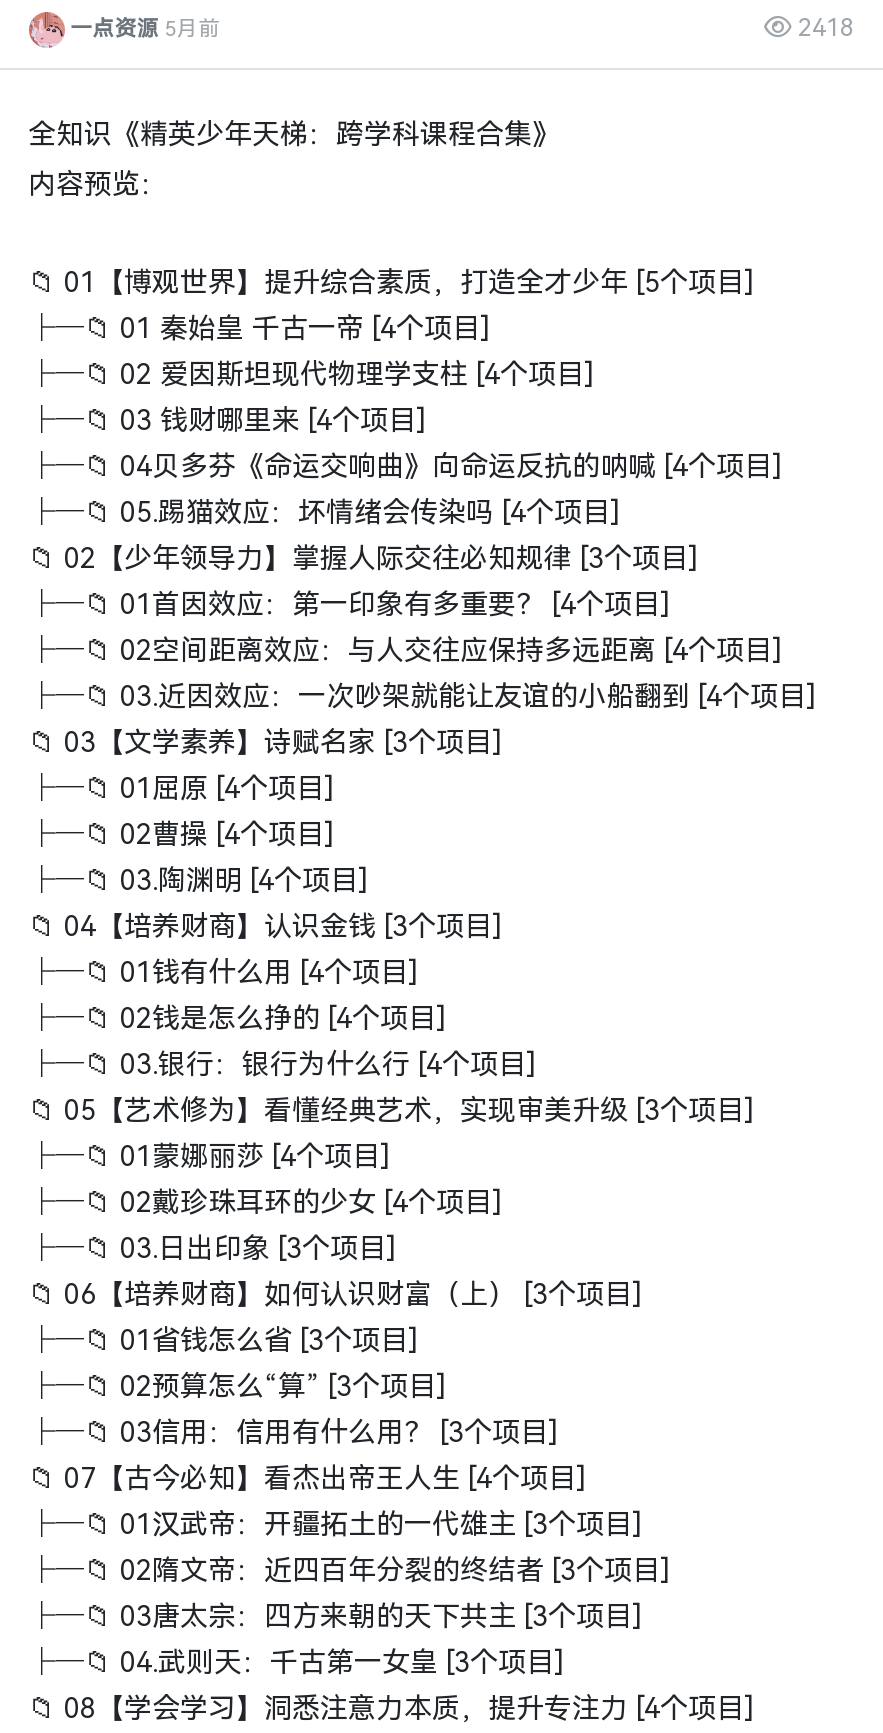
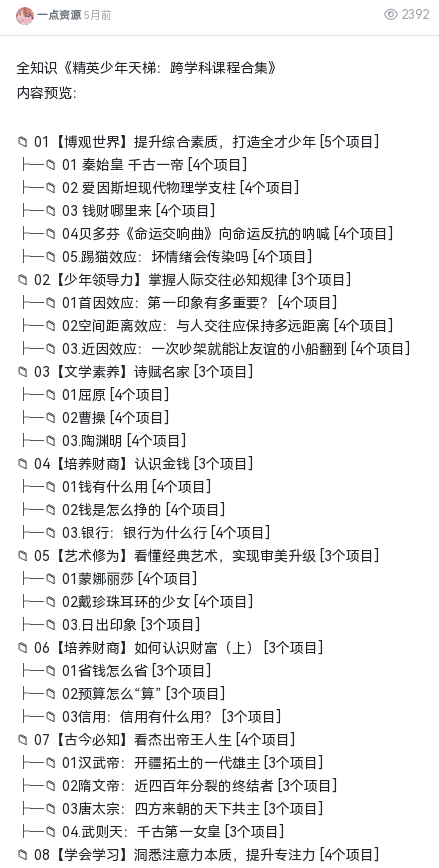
- 2418
+ 2392
